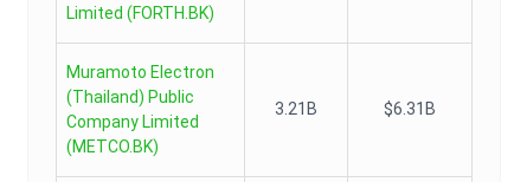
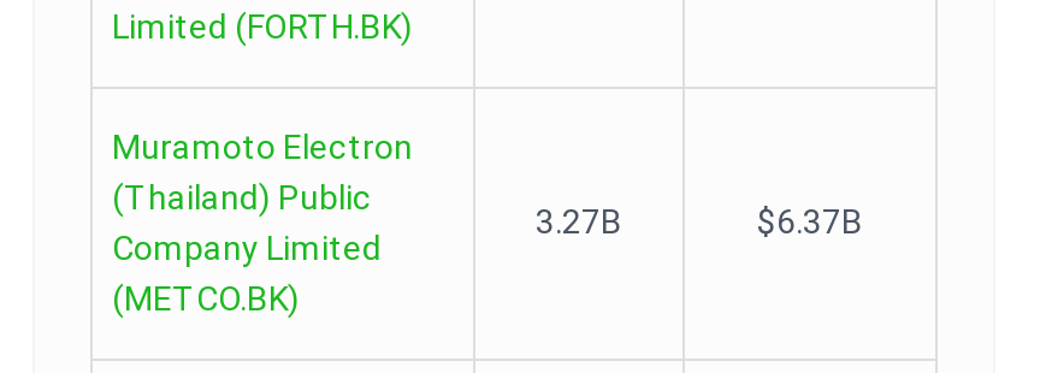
- 3.21B
- $6.31B
+ 3.27B
+ $6.37B
